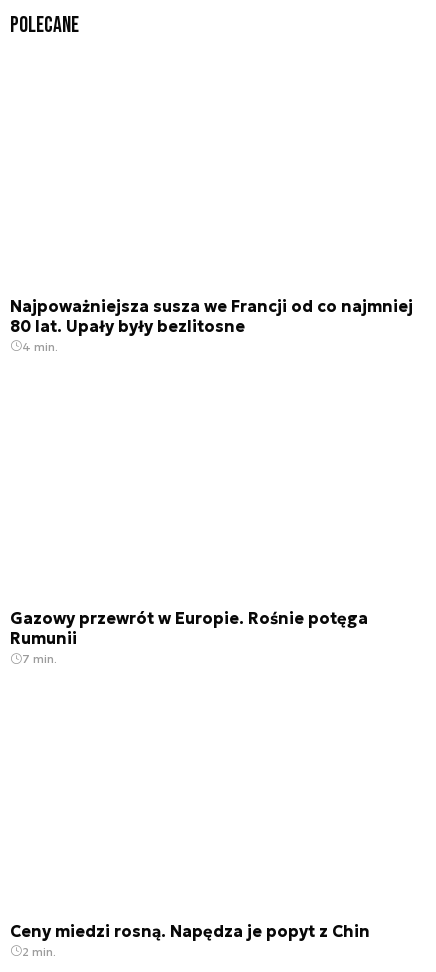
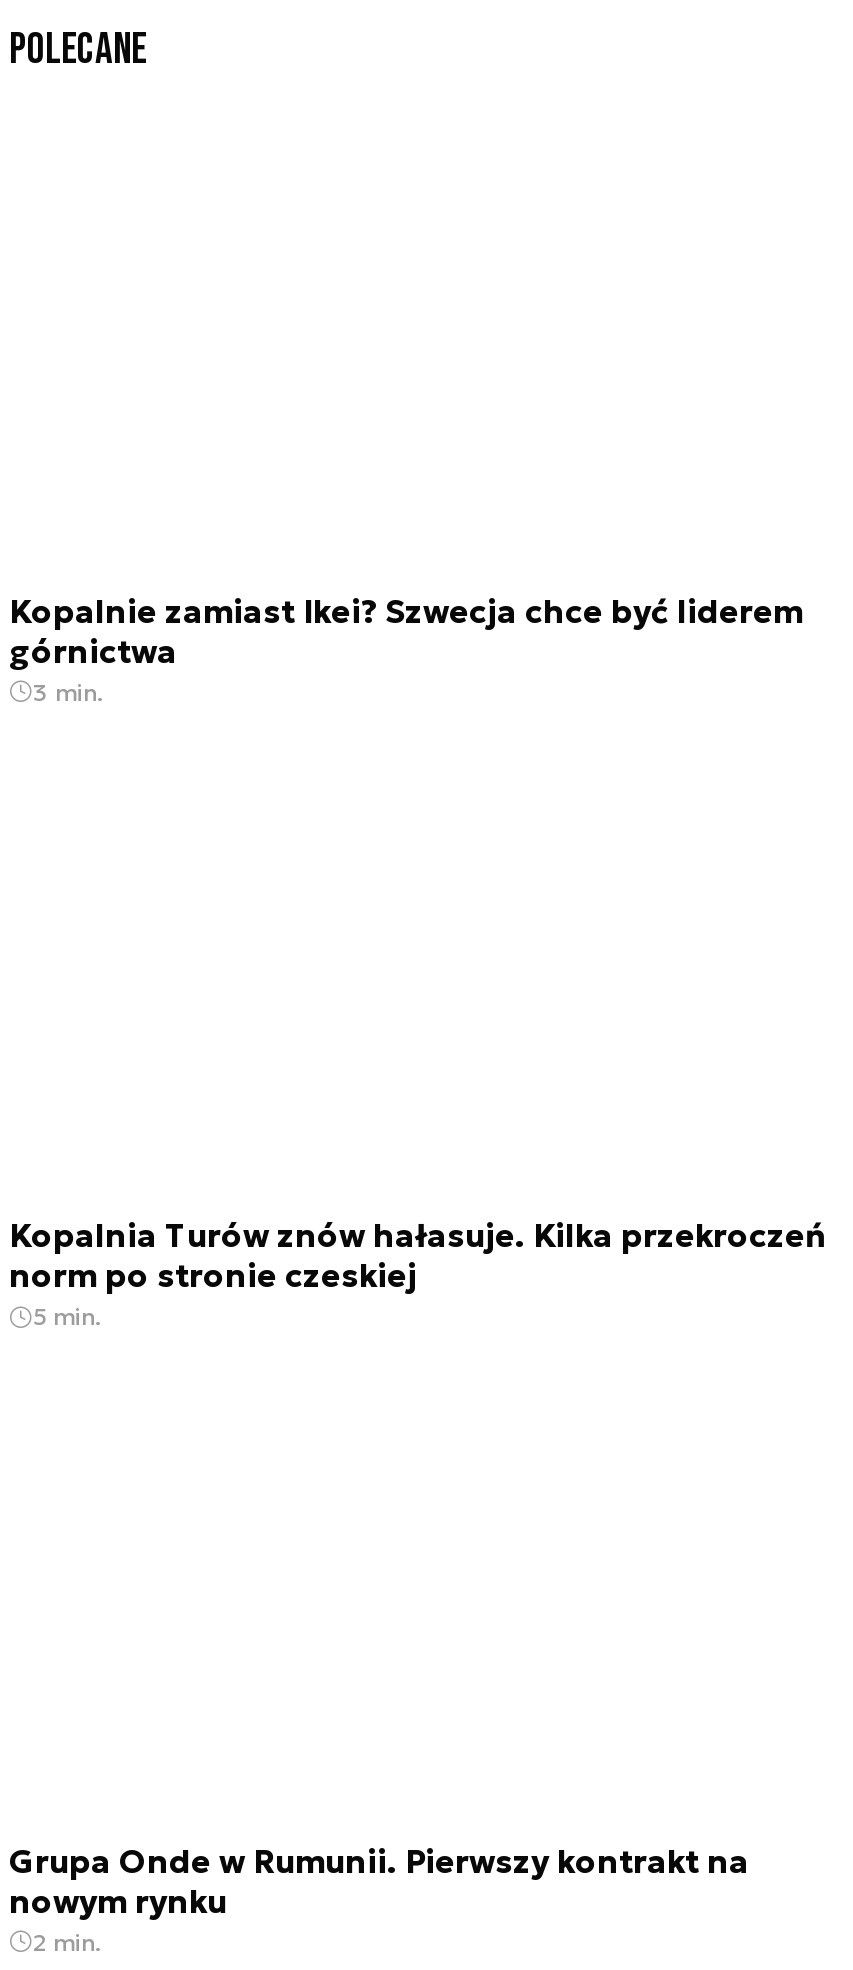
- Najpoważniejsza susza we Francji od co najmniej
- 80 lat. Upały były bezlitosne
- 4 min.
+ Kopalnie zamiast Ikei? Szwecja chce być liderem
+ górnictwa
+ 3 min.

- Gazowy przewrót w Europie. Rośnie potęga
- Rumunii
- 7 min.
+ Kopalnia Turów znów hałasuje. Kilka przekroczeń
+ norm po stronie czeskiej
+ 5 min.

- Ceny miedzi rosną. Napędza je popyt z Chin
+ Grupa Onde w Rumunii. Pierwszy kontrakt na
+ nowym rynku
